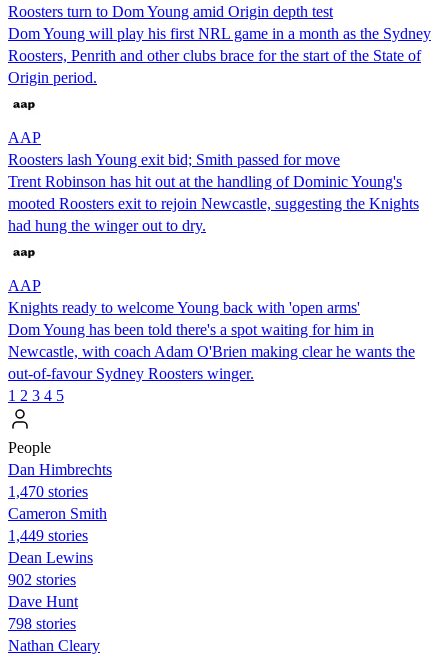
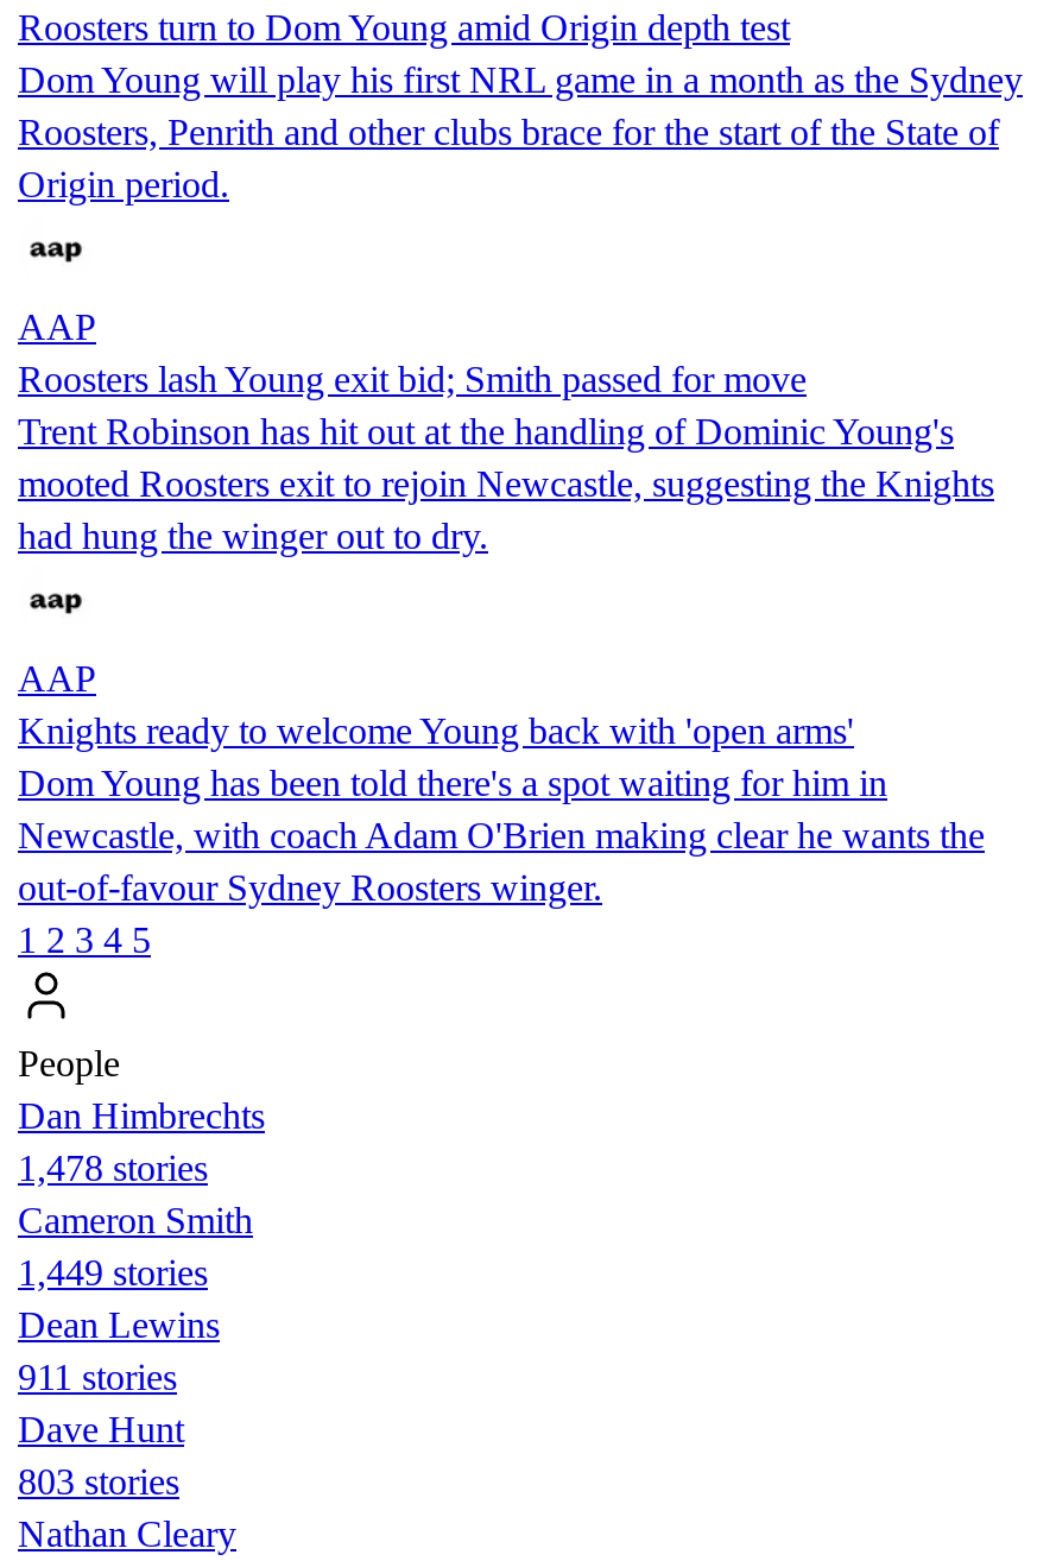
- 1,470 stories
+ 1,478 stories

- 902 stories
+ 911 stories

- 798 stories
+ 803 stories
